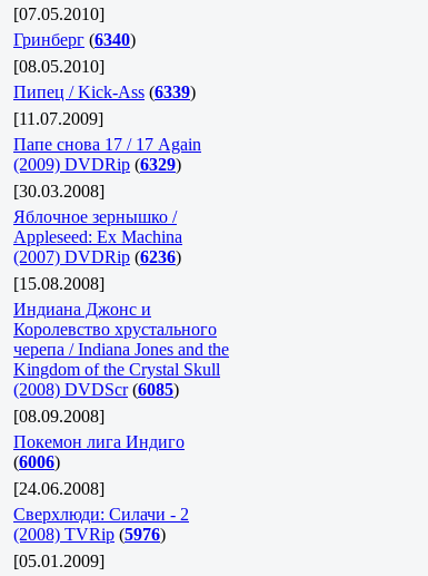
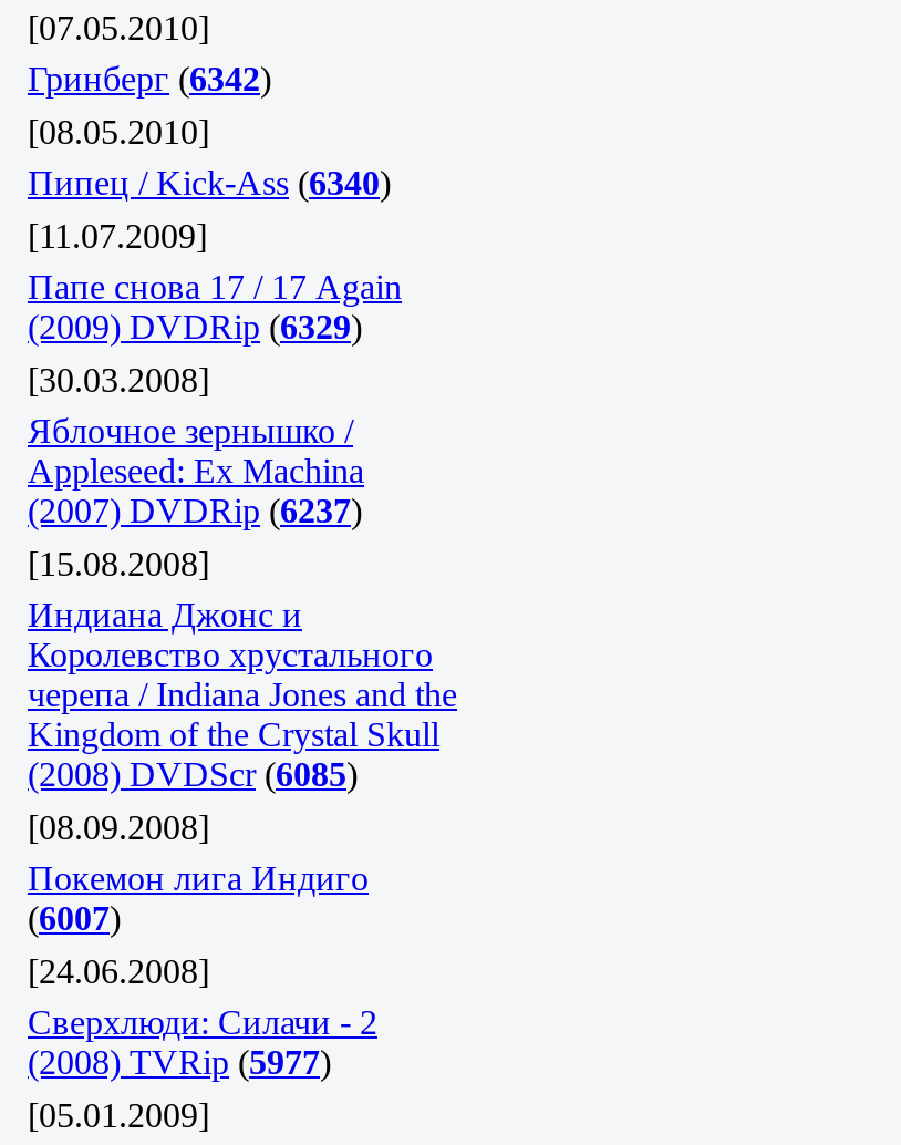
- Гринберг (6340)
+ Гринберг (6342)

- Пипец / Kick-Ass (6339)
+ Пипец / Kick-Ass (6340)

- (2007) DVDRip (6236)
+ (2007) DVDRip (6237)

- (6006)
+ (6007)

- (2008) TVRip (5976)
+ (2008) TVRip (5977)
